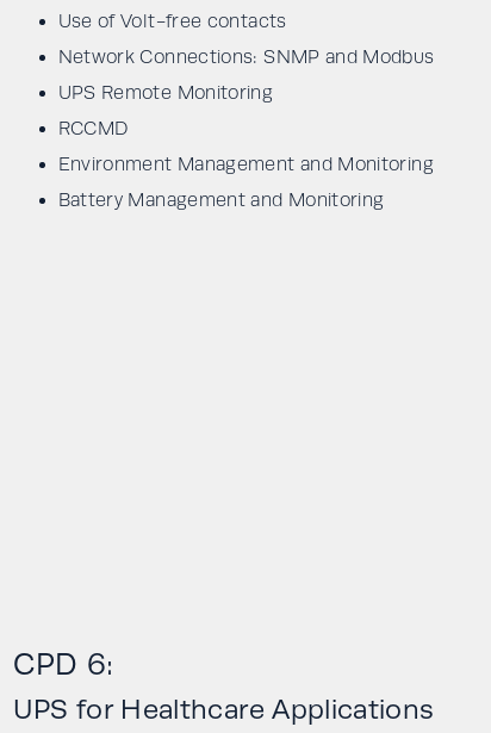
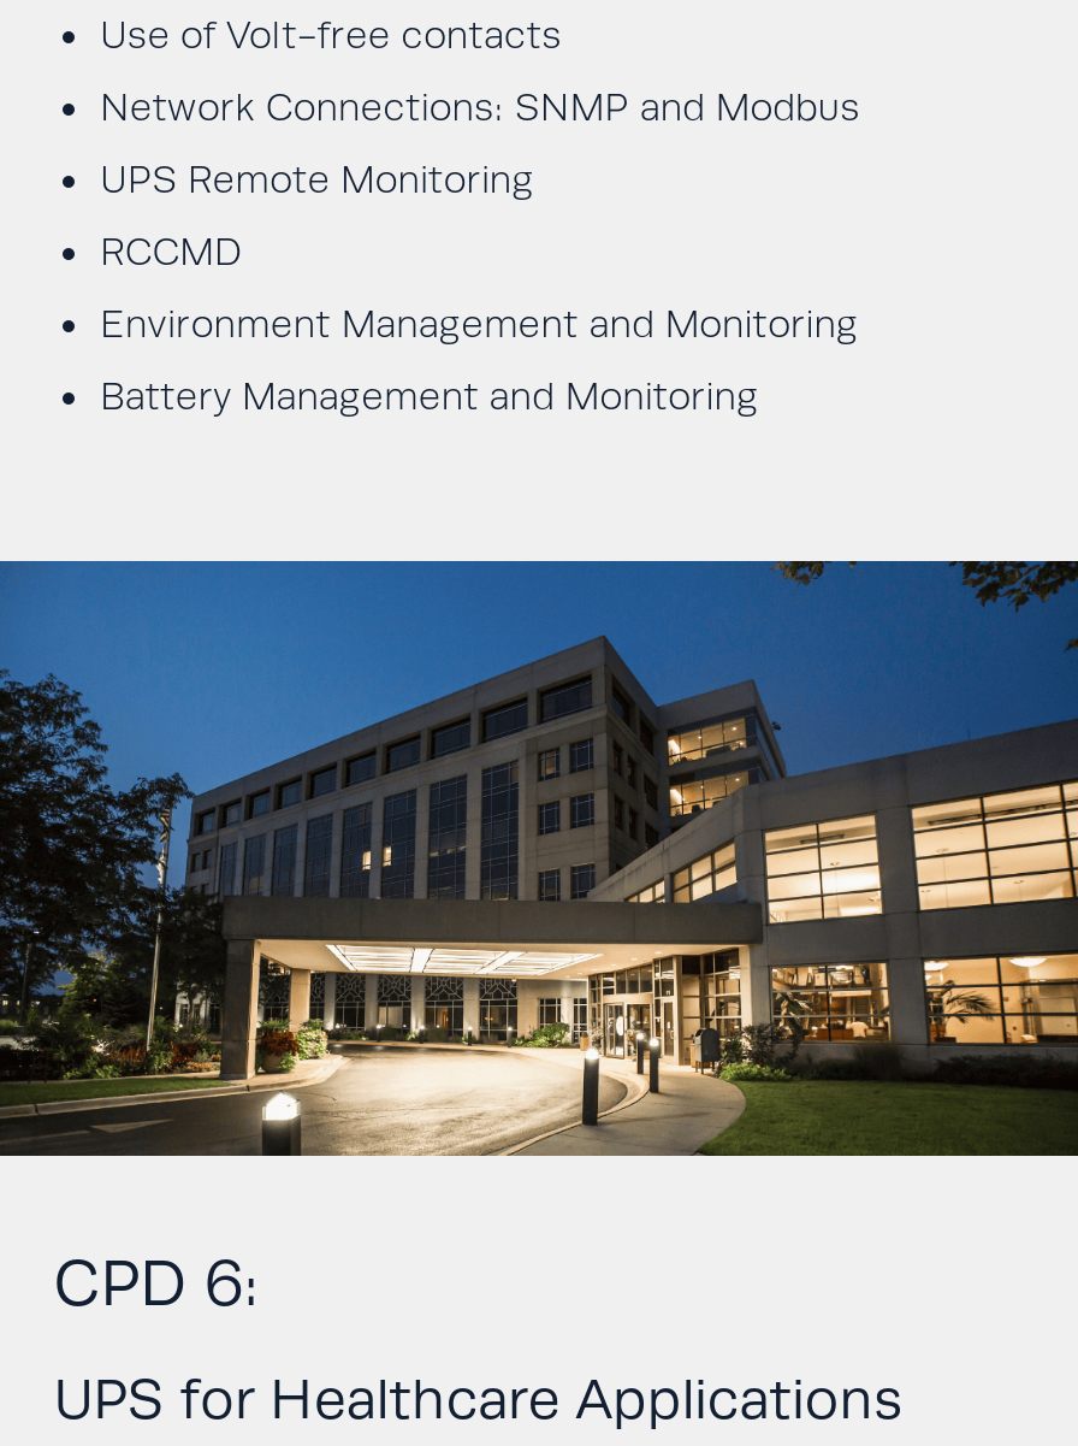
+ [image]
